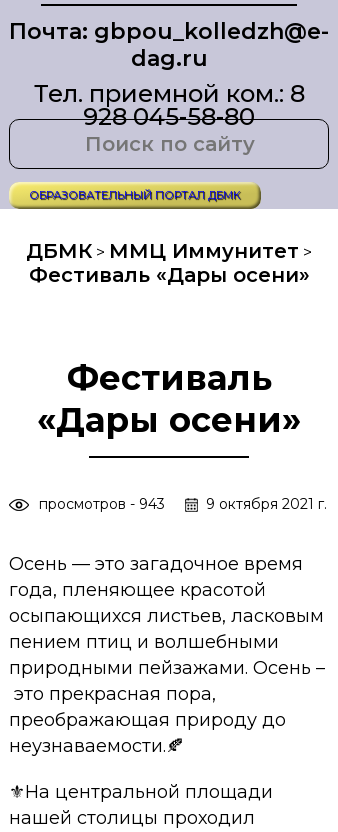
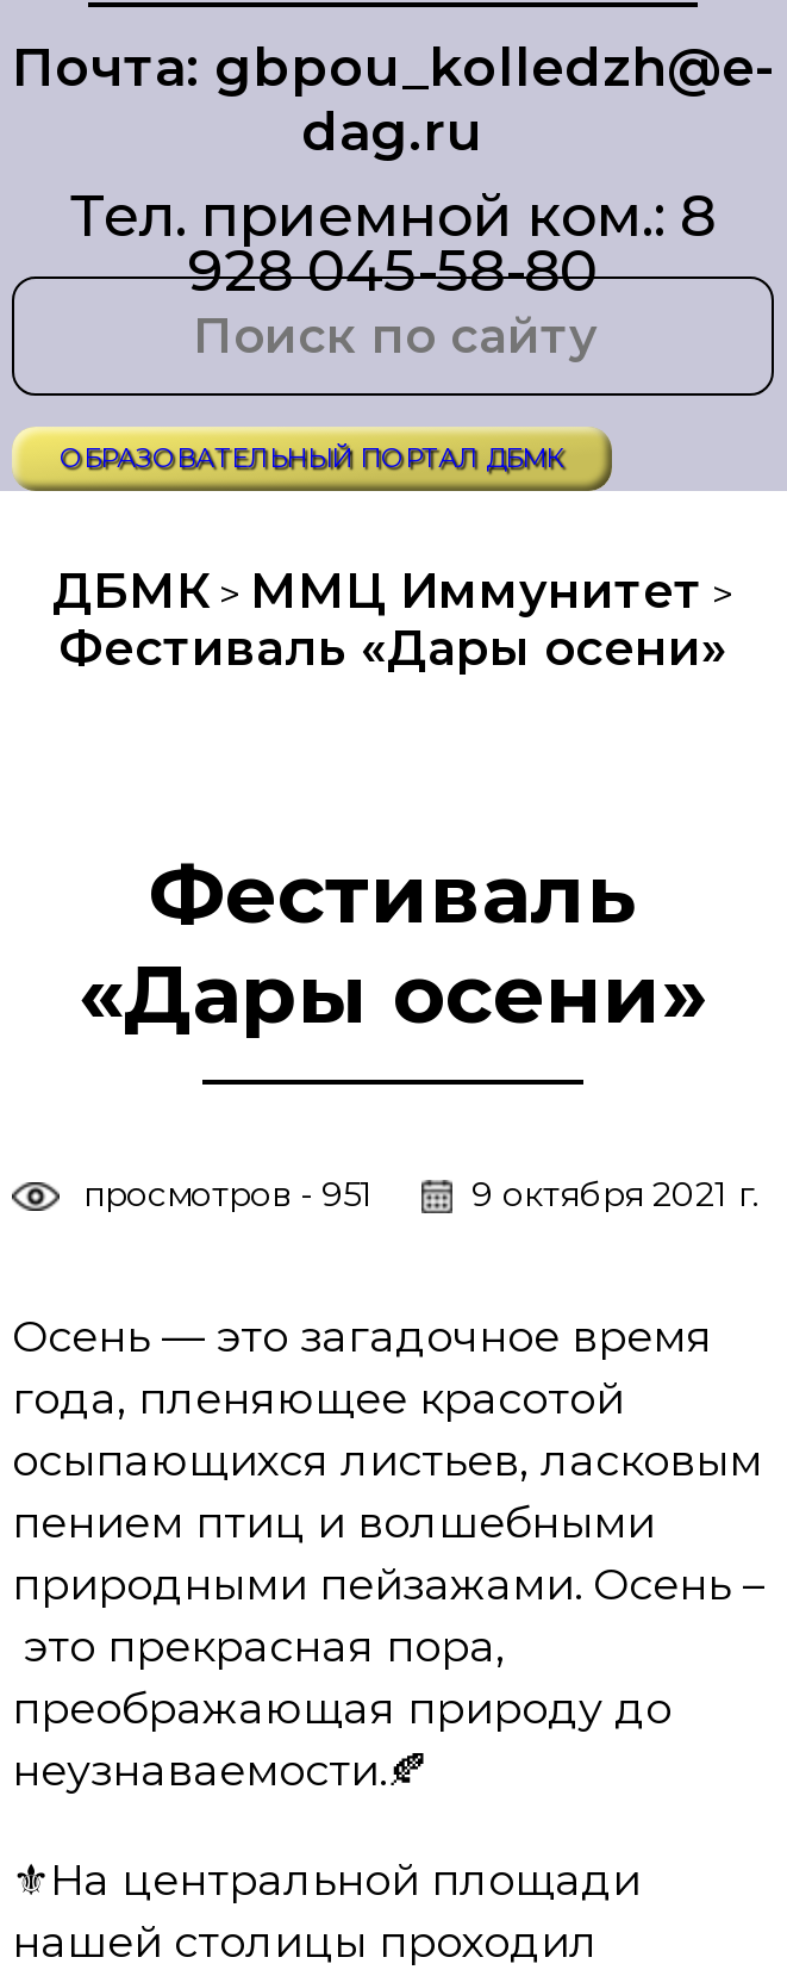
- просмотров - 943
+ просмотров - 951
